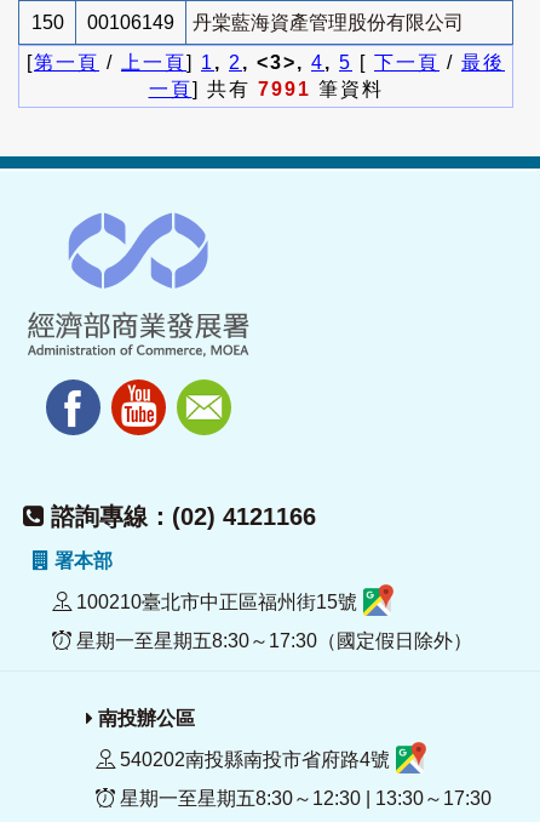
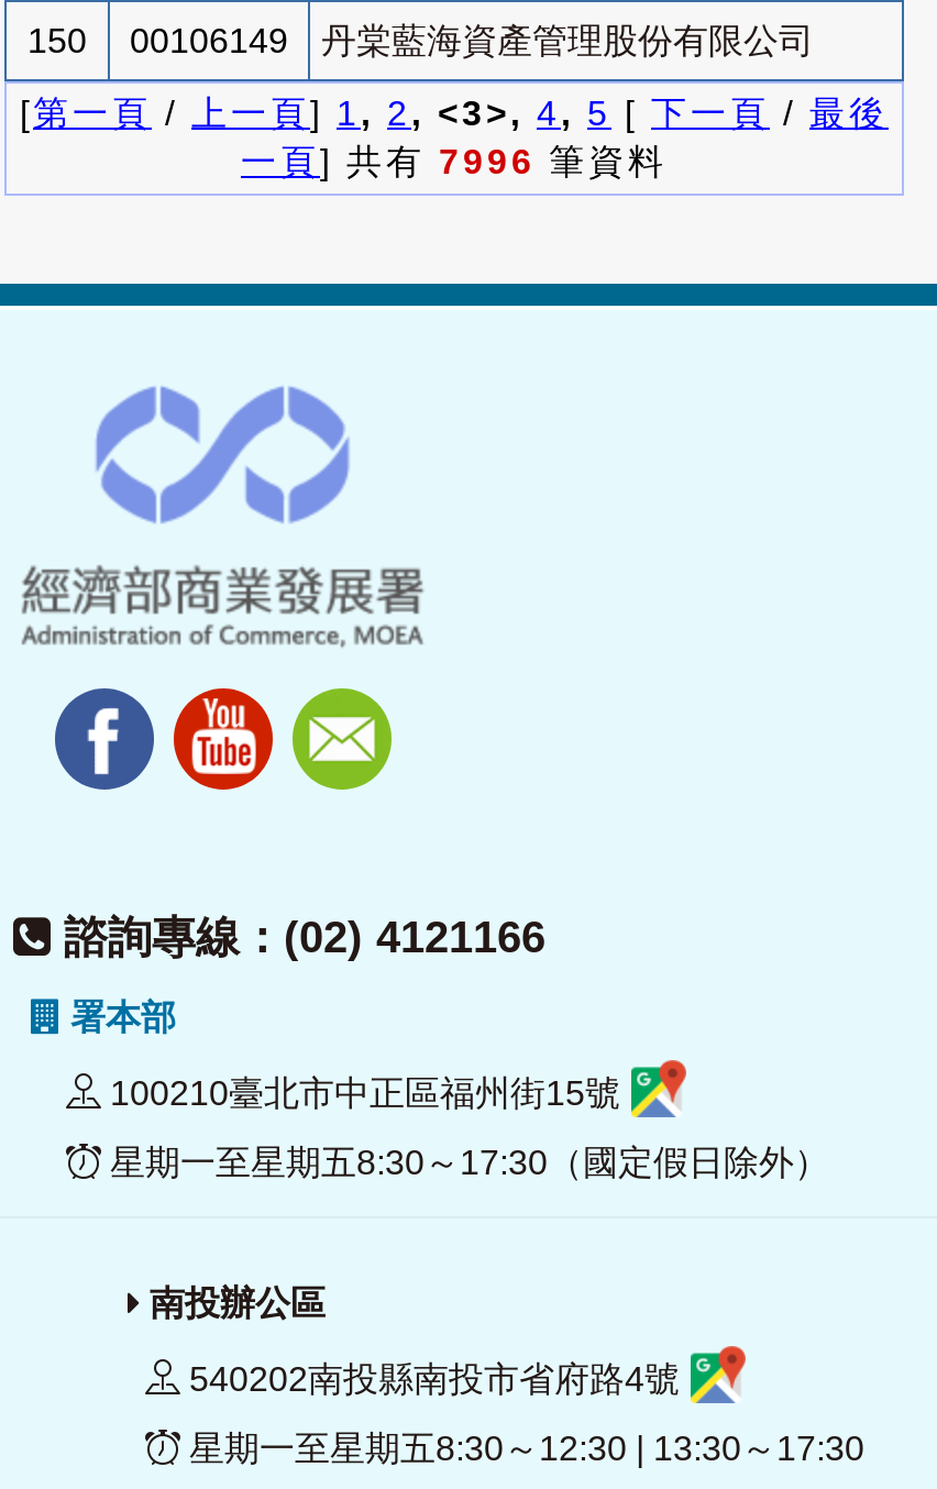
- 一頁] 共有7991筆資料
+ 一頁] 共有7996筆資料
